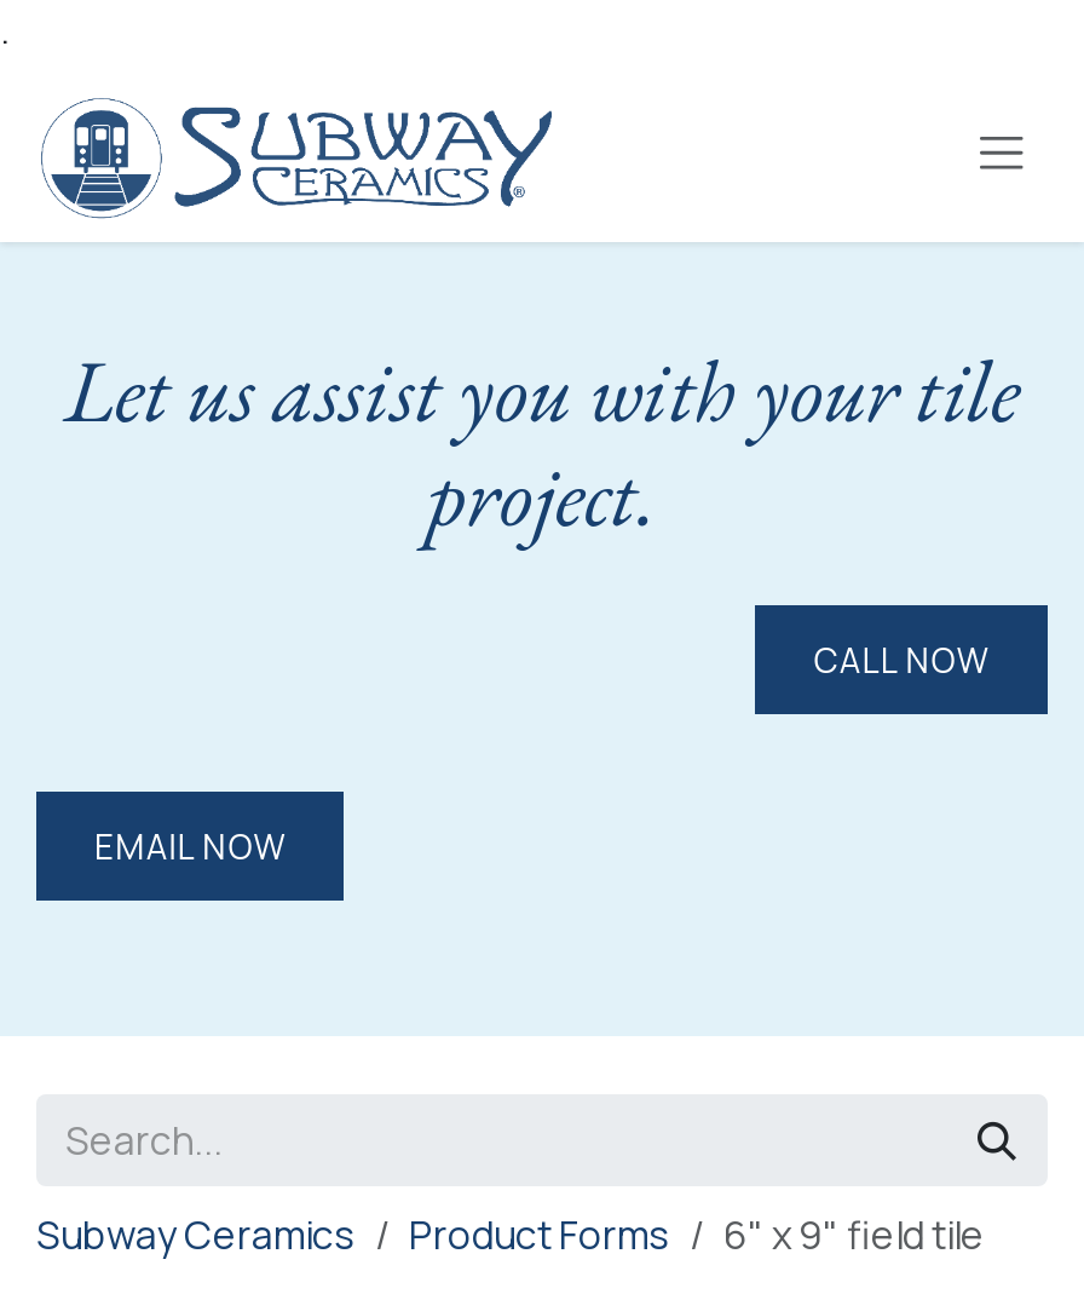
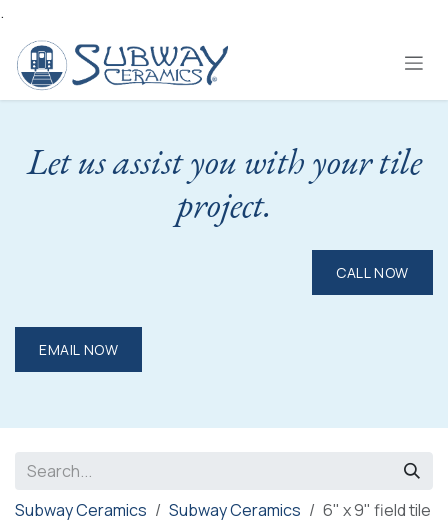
- Product Forms
+ Subway Ceramics
